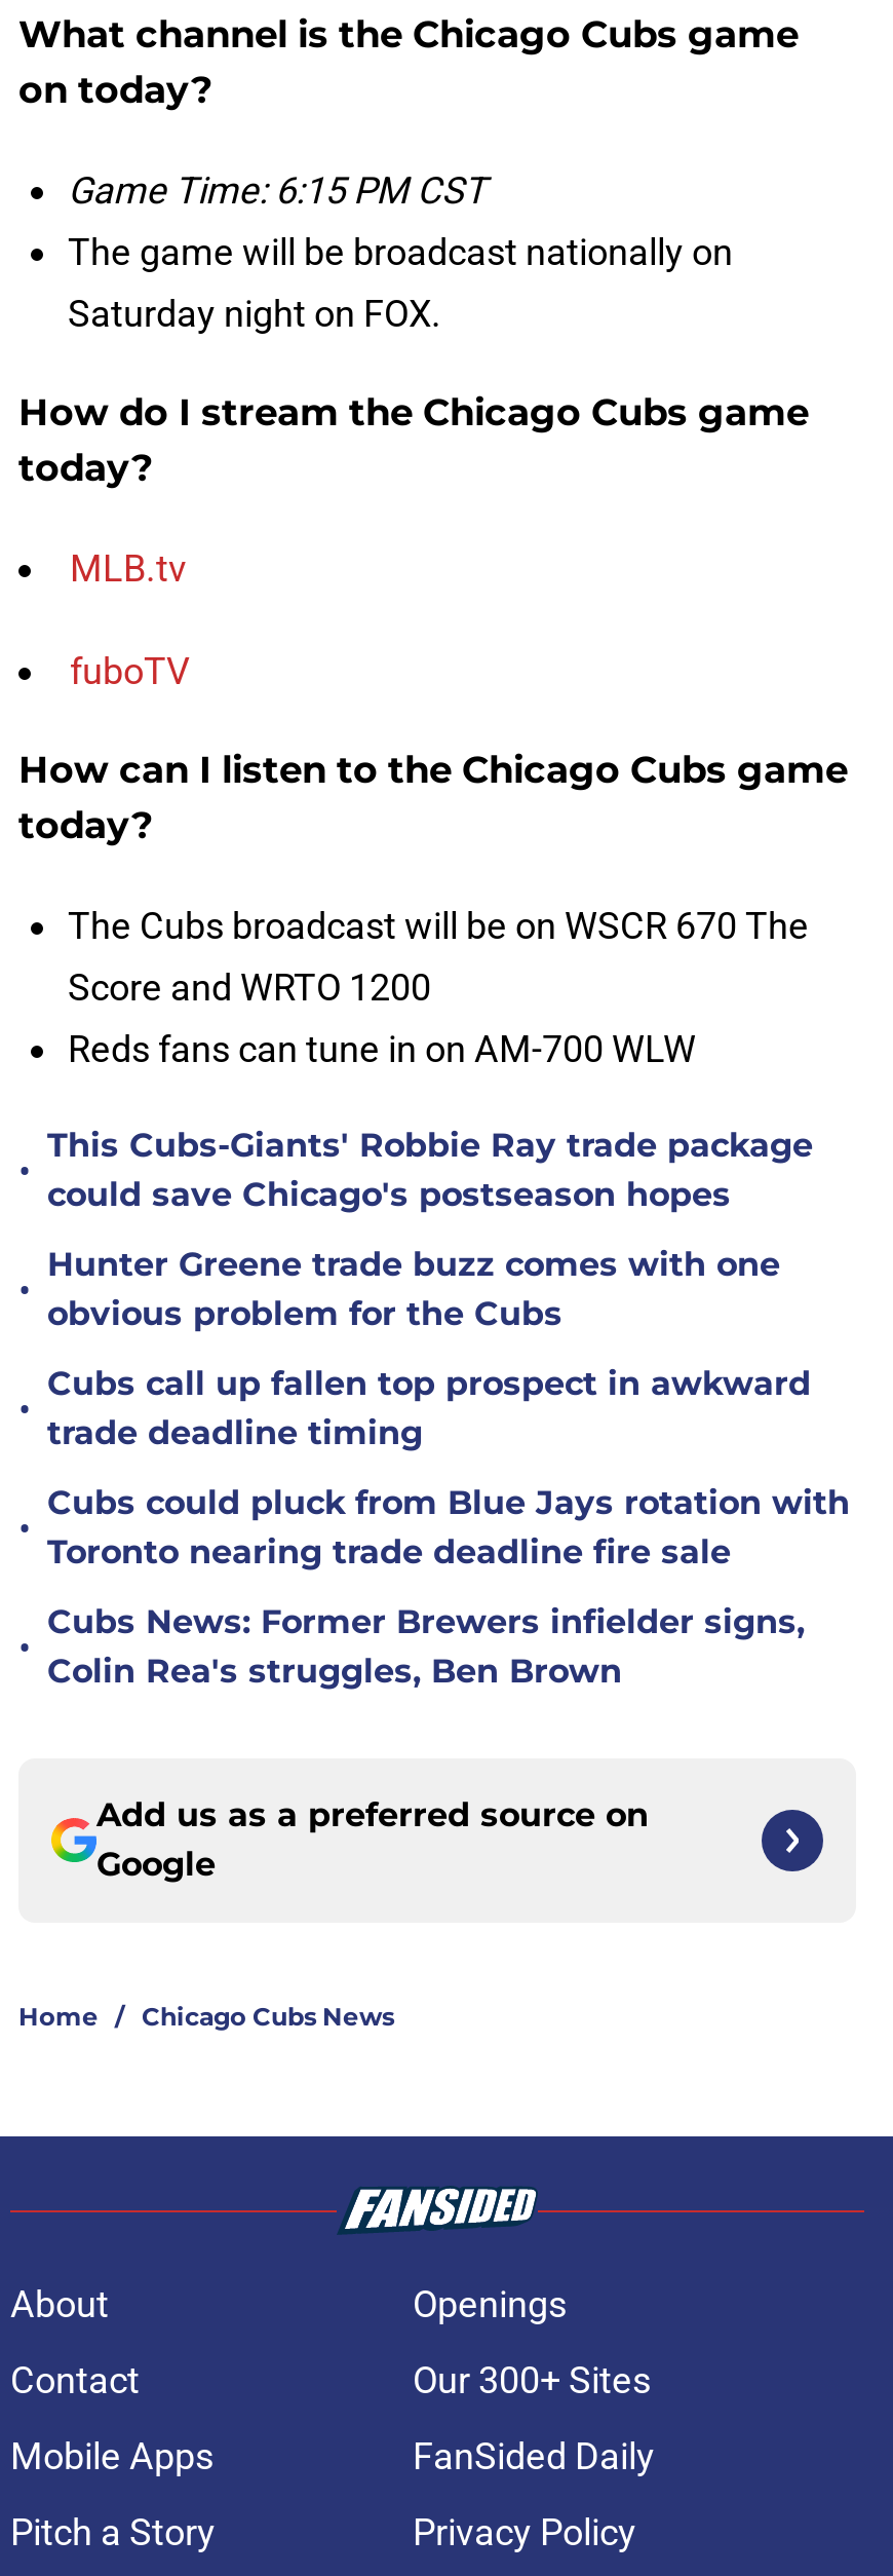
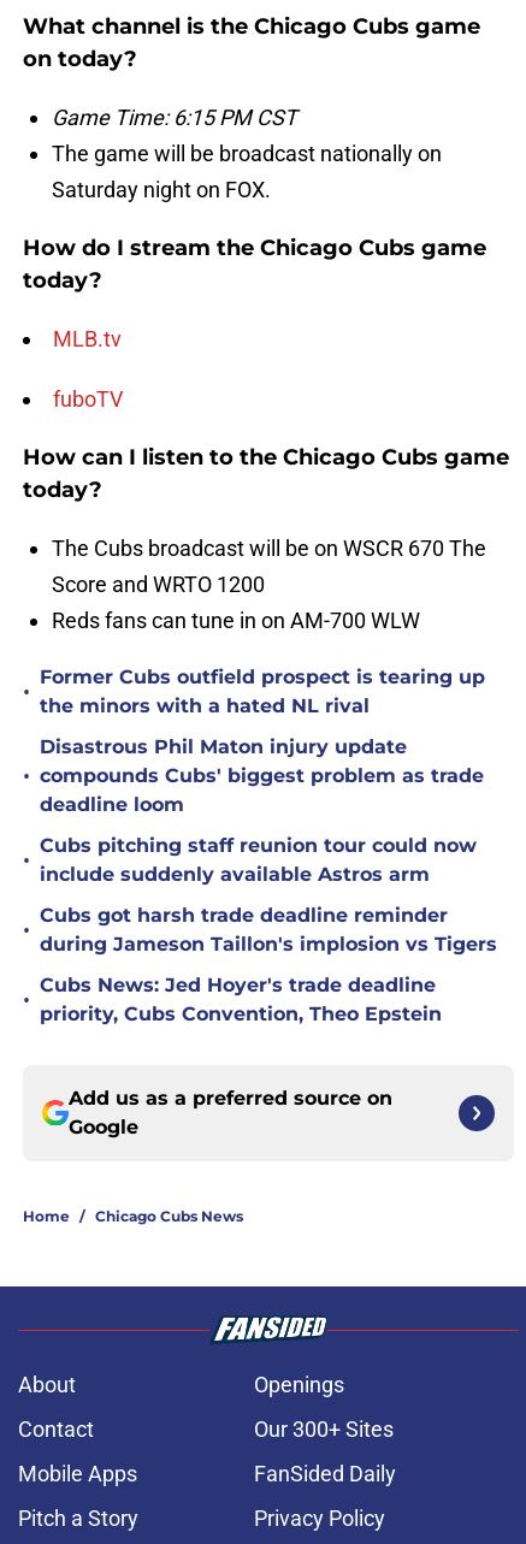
- This Cubs-Giants' Robbie Ray trade package
- could save Chicago's postseason hopes
+ Former Cubs outfield prospect is tearing up
+ the minors with a hated NL rival

- Hunter Greene trade buzz comes with one
- obvious problem for the Cubs
+ Disastrous Phil Maton injury update
+ compounds Cubs' biggest problem as trade
+ deadline loom

- Cubs call up fallen top prospect in awkward
- trade deadline timing
+ Cubs pitching staff reunion tour could now
+ include suddenly available Astros arm

- Cubs could pluck from Blue Jays rotation with
- Toronto nearing trade deadline fire sale
+ Cubs got harsh trade deadline reminder
+ during Jameson Taillon's implosion vs Tigers

- Cubs News: Former Brewers infielder signs,
- Colin Rea's struggles, Ben Brown
+ Cubs News: Jed Hoyer's trade deadline
+ priority, Cubs Convention, Theo Epstein
